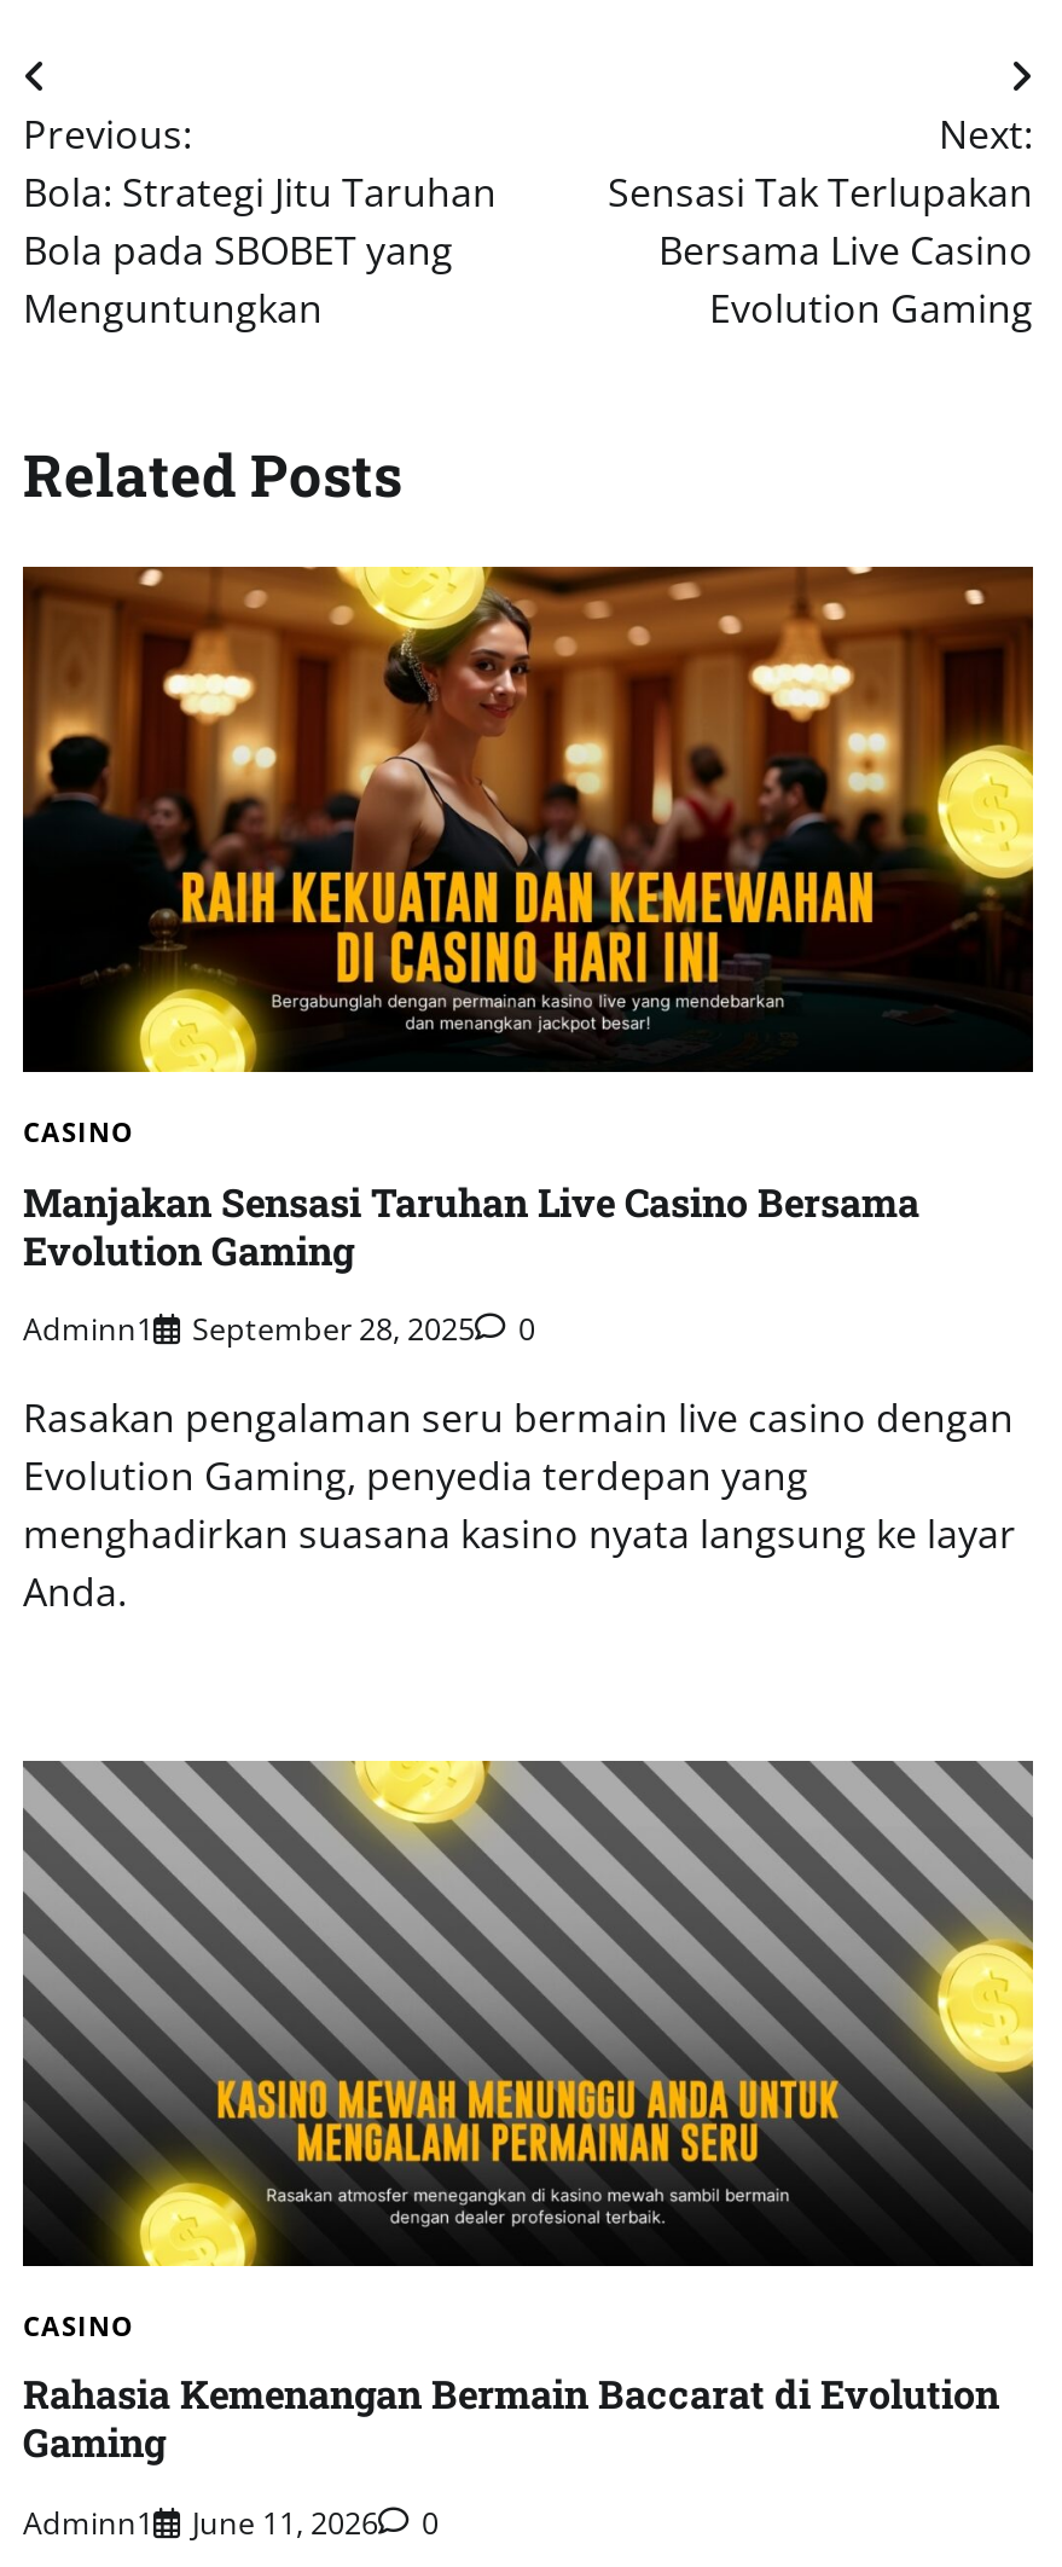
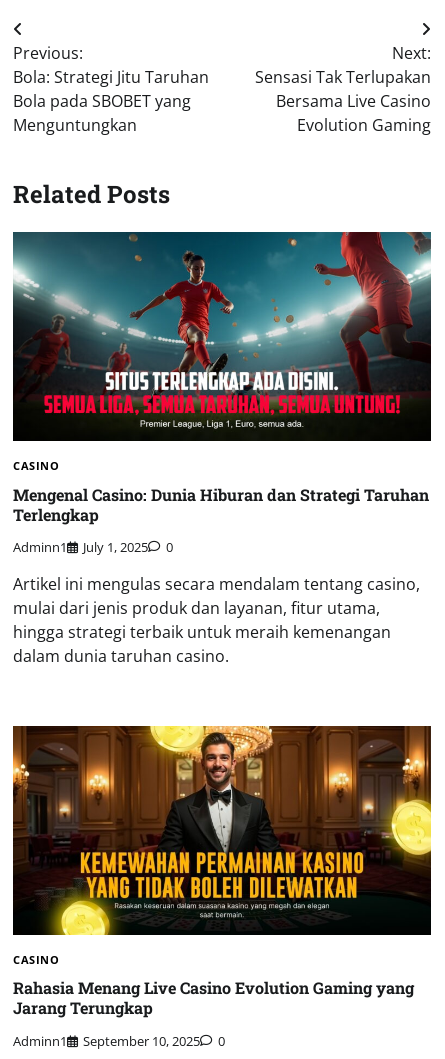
- [image]
+ [image]

- Manjakan Sensasi Taruhan Live Casino Bersama
- Evolution Gaming
+ Mengenal Casino: Dunia Hiburan dan Strategi Taruhan
+ Terlengkap

- Adminn1 September 28, 2025 0
+ Adminn1 July 1, 2025 0

- Rasakan pengalaman seru bermain live casino dengan
- Evolution Gaming, penyedia terdepan yang
- menghadirkan suasana kasino nyata langsung ke layar
- Anda.
+ Artikel ini mengulas secara mendalam tentang casino,
+ mulai dari jenis produk dan layanan, fitur utama,
+ hingga strategi terbaik untuk meraih kemenangan
+ dalam dunia taruhan casino.

- [image]
+ [image]

- Rahasia Kemenangan Bermain Baccarat di Evolution
- Gaming
+ Rahasia Menang Live Casino Evolution Gaming yang
+ Jarang Terungkap

- Adminn1 June 11, 2026 0
+ Adminn1 September 10, 2025 0
